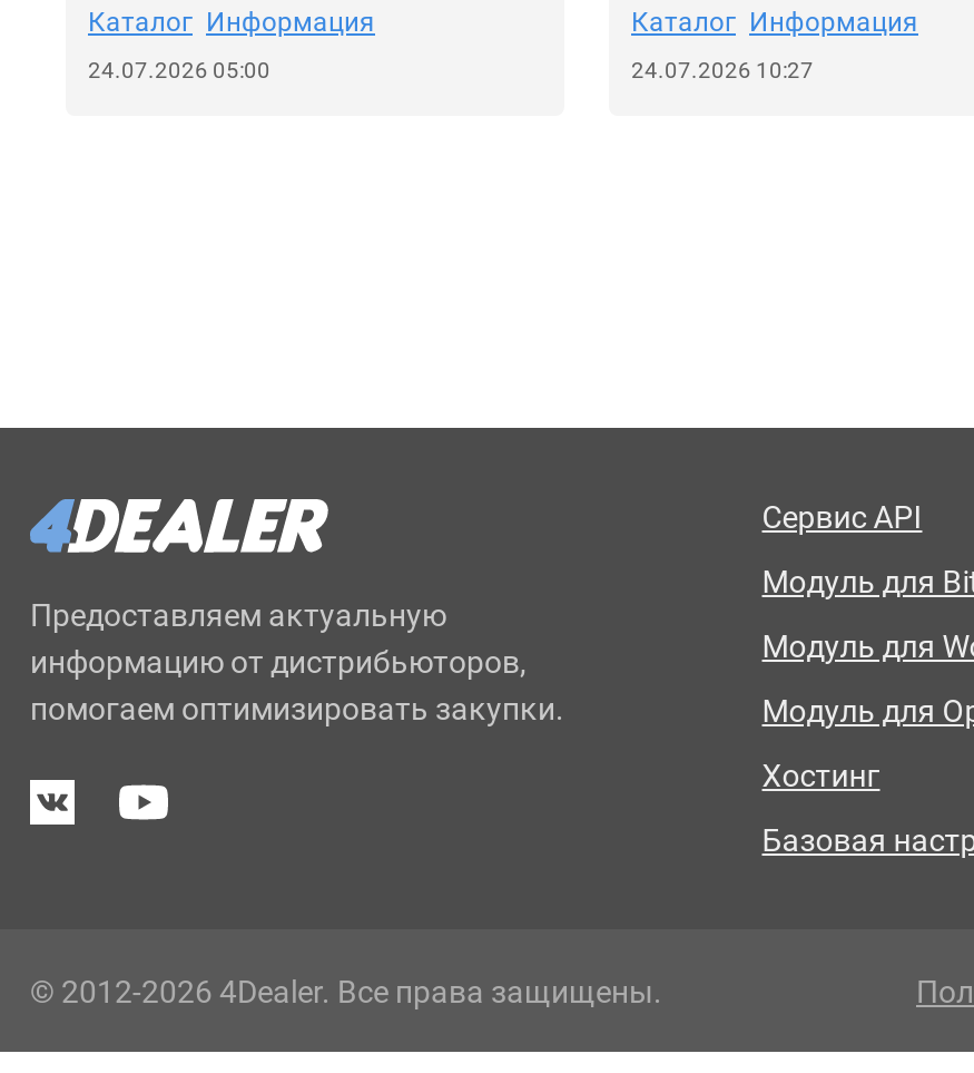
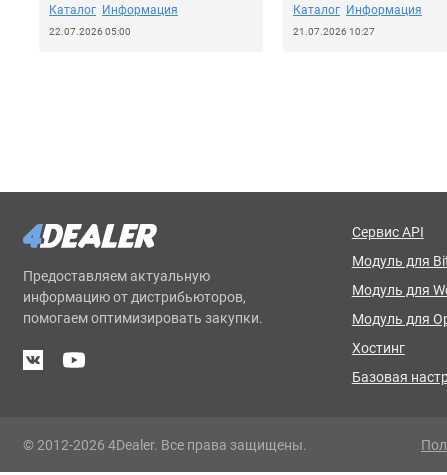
- 24.07.2026 05:00
+ 22.07.2026 05:00

- 24.07.2026 10:27
+ 21.07.2026 10:27
